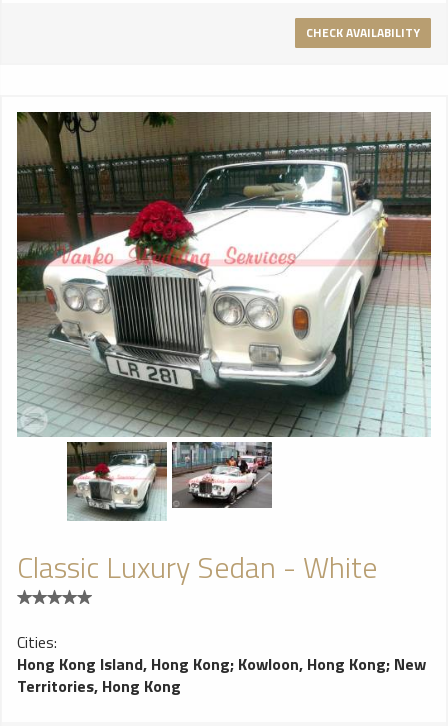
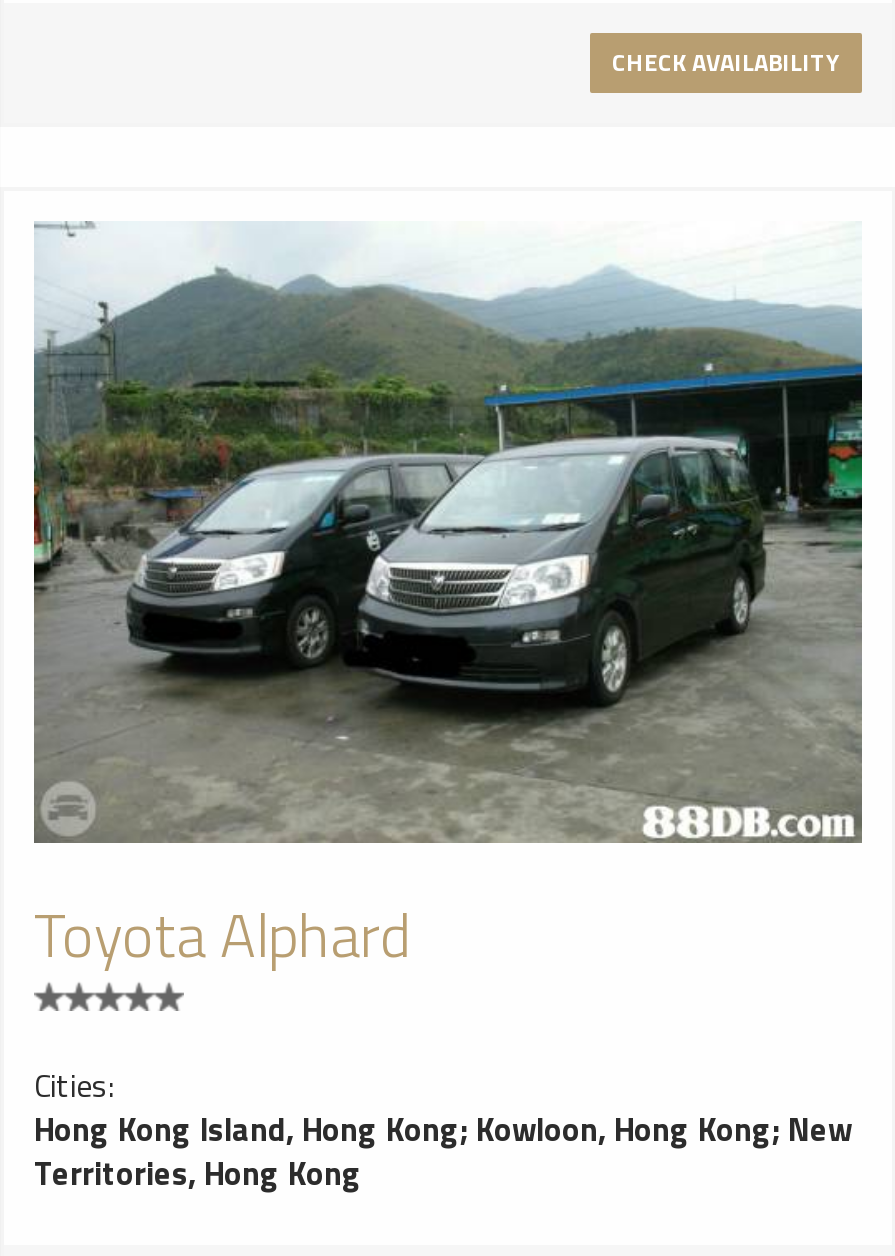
- [image]
- Classic Luxury Sedan - White
+ [image]
+ Toyota Alphard
